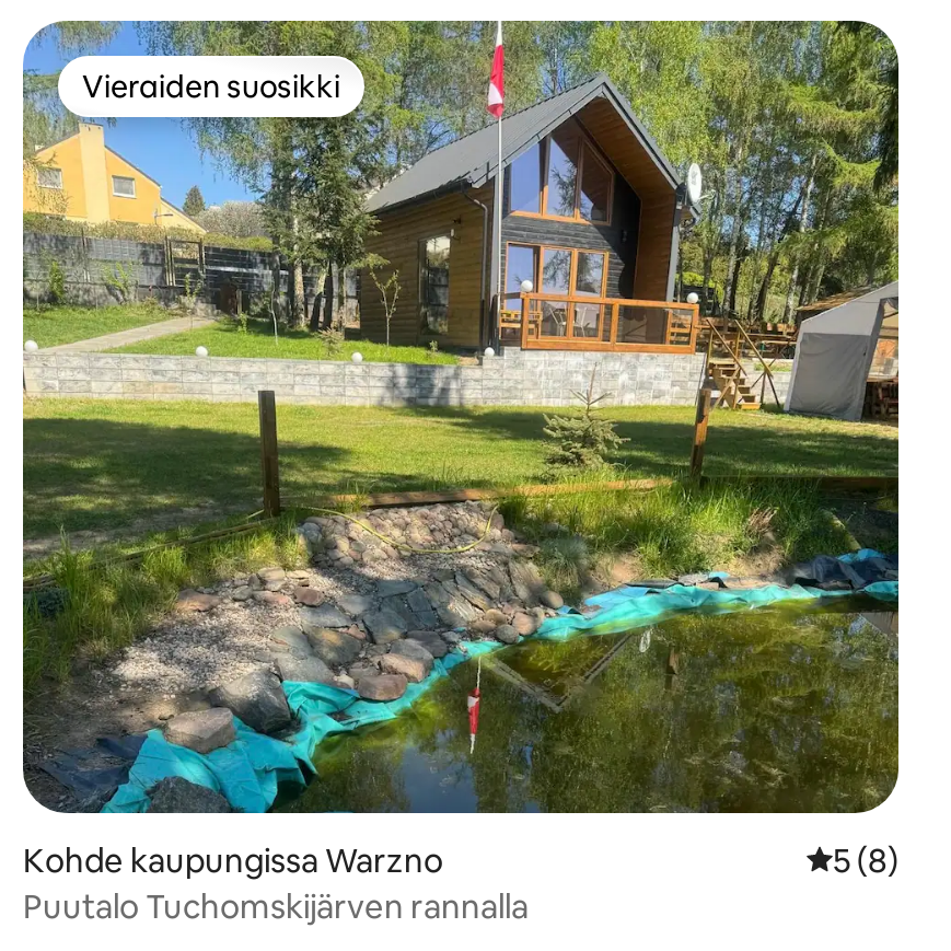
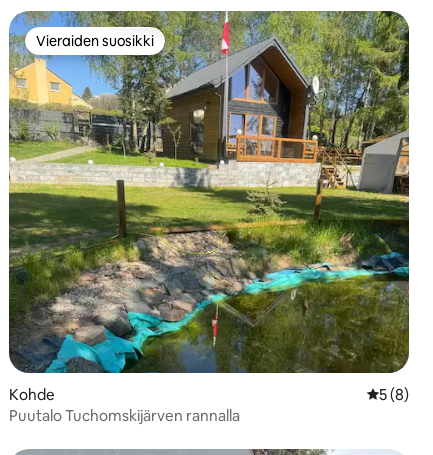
- Kohde kaupungissa Warzno
+ Kohde
